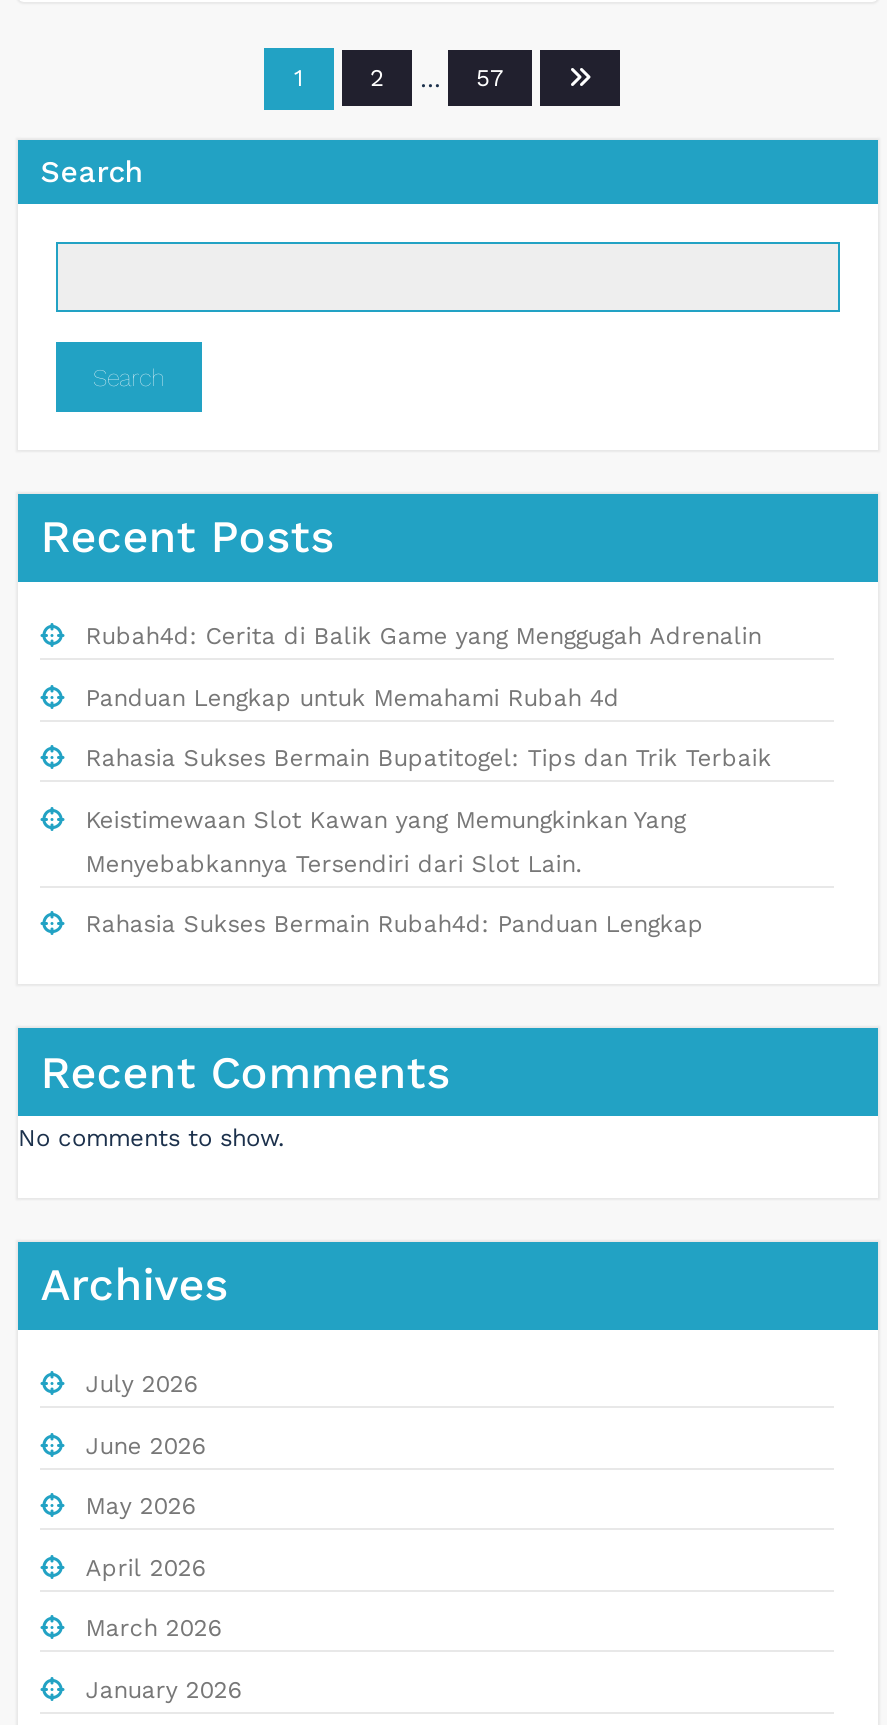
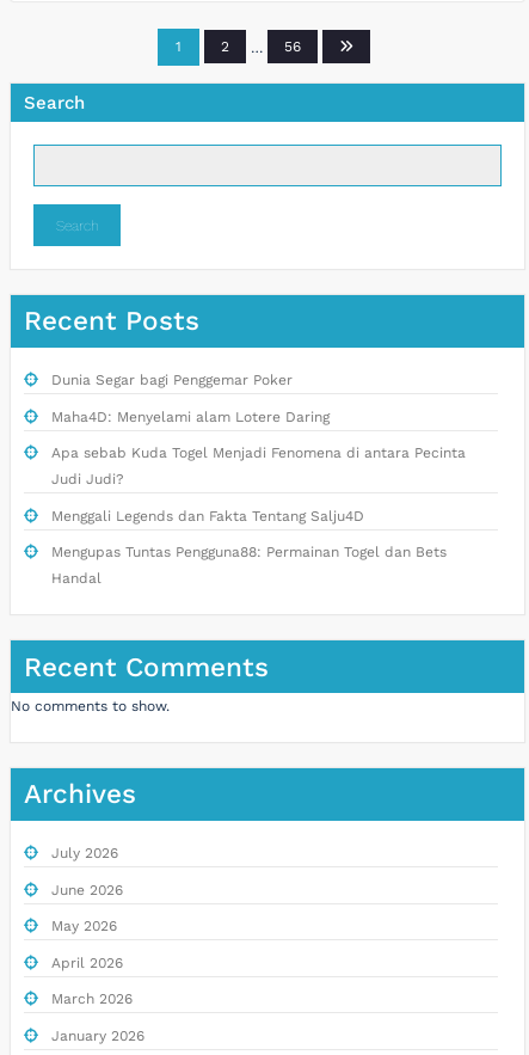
- 57
+ 56

- Rubah4d: Cerita di Balik Game yang Menggugah Adrenalin
- Panduan Lengkap untuk Memahami Rubah 4d
- Rahasia Sukses Bermain Bupatitogel: Tips dan Trik Terbaik
- Keistimewaan Slot Kawan yang Memungkinkan Yang
- Menyebabkannya Tersendiri dari Slot Lain.
- Rahasia Sukses Bermain Rubah4d: Panduan Lengkap
+ Dunia Segar bagi Penggemar Poker
+ Maha4D: Menyelami alam Lotere Daring
+ Apa sebab Kuda Togel Menjadi Fenomena di antara Pecinta
+ Judi Judi?
+ Menggali Legends dan Fakta Tentang Salju4D
+ Mengupas Tuntas Pengguna88: Permainan Togel dan Bets
+ Handal
